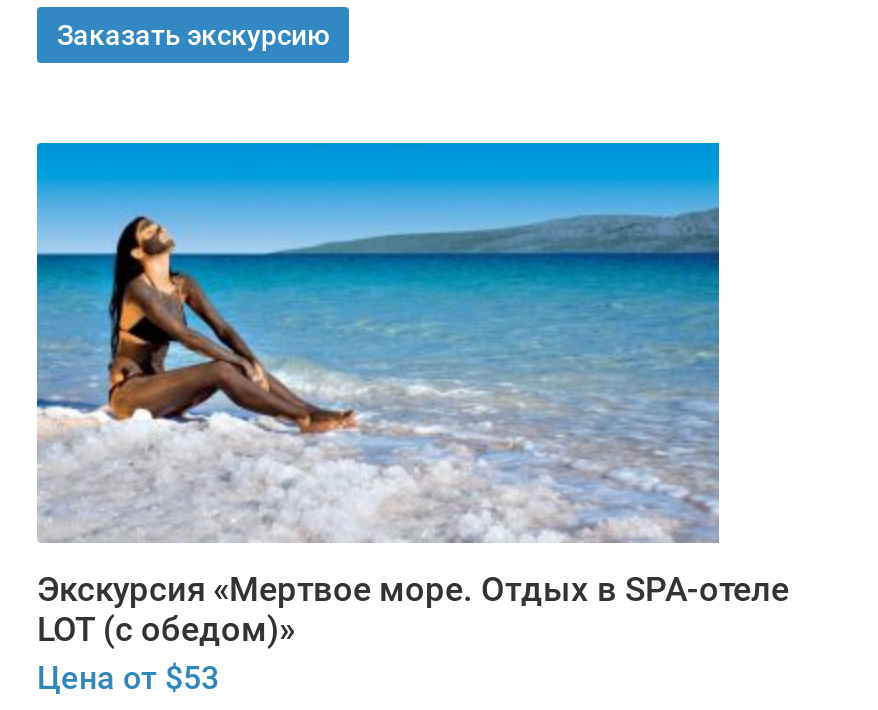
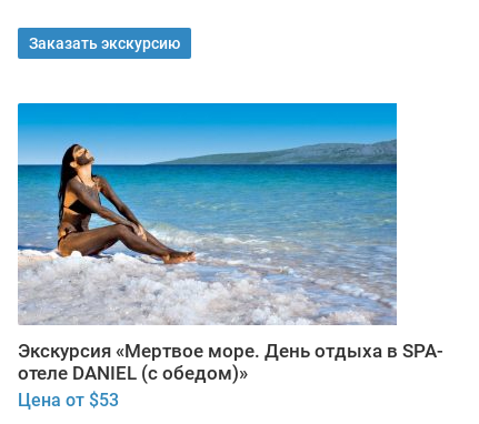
- Экскурсия «Мертвое море. Отдых в SPA-отеле
- LOT (с обедом)»
+ Экскурсия «Мертвое море. День отдыха в SPA-
+ отеле DANIEL (с обедом)»
